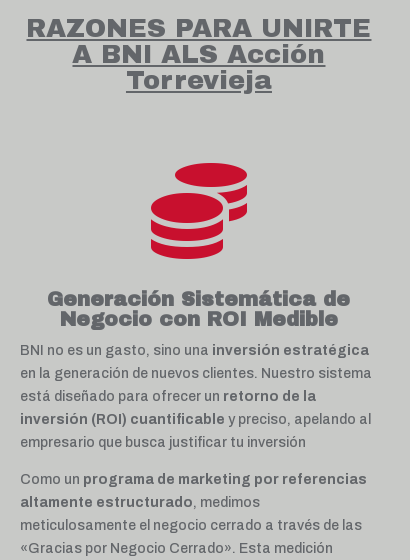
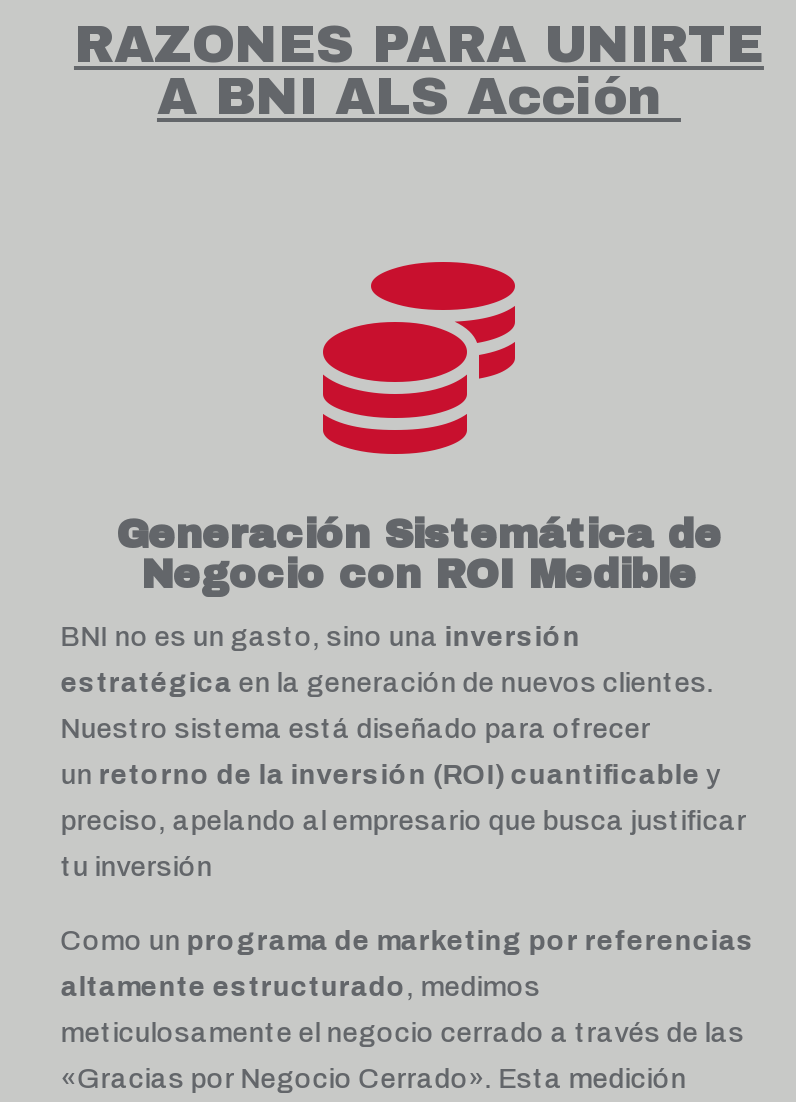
- Torrevieja

moved up: Generación Sistemática de | Negocio con ROI Medible
